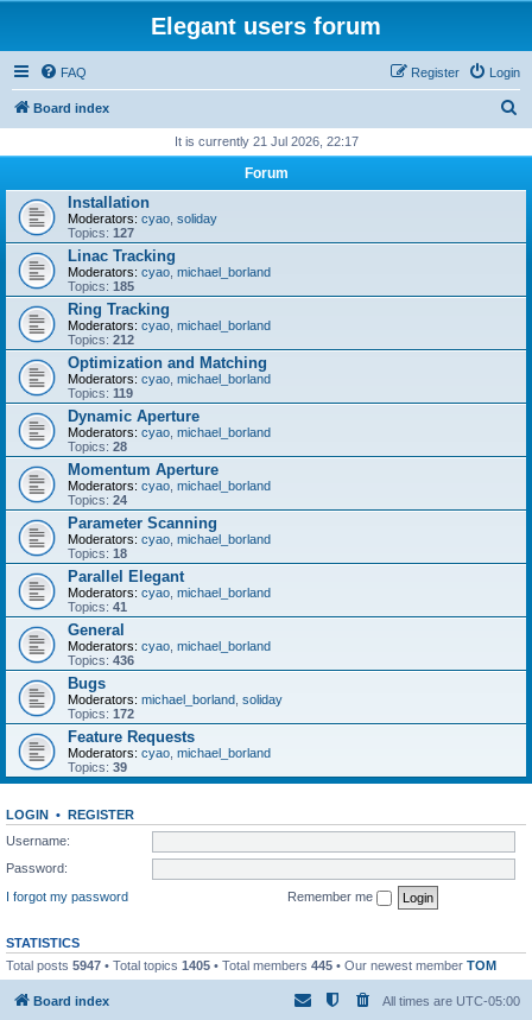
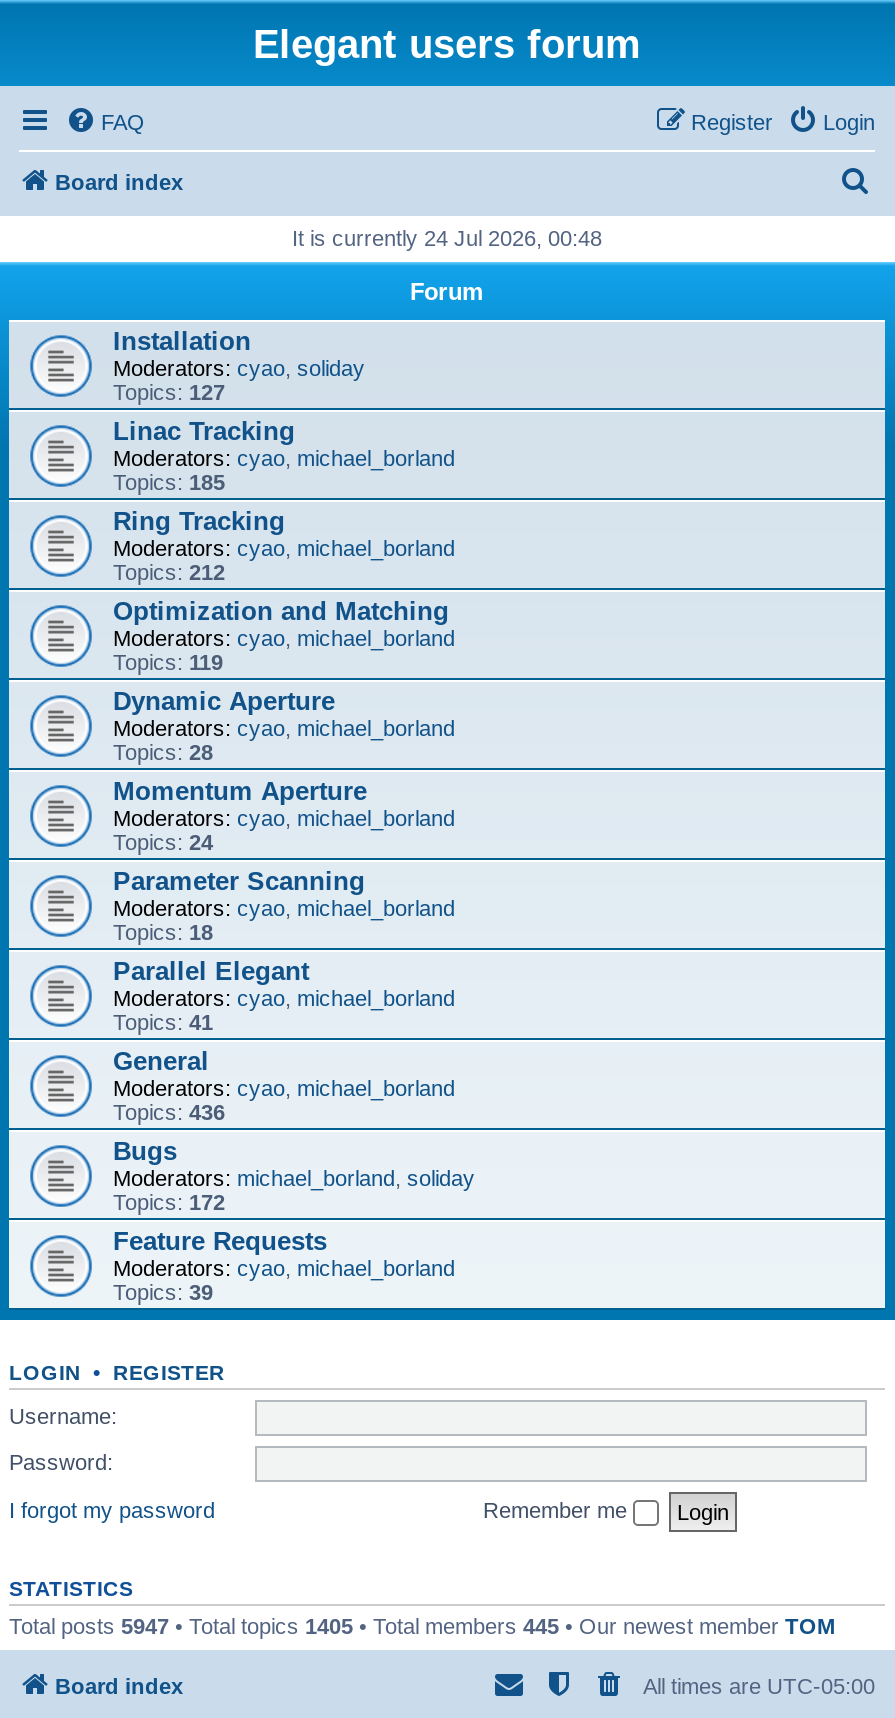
- It is currently 21 Jul 2026, 22:17
+ It is currently 24 Jul 2026, 00:48
